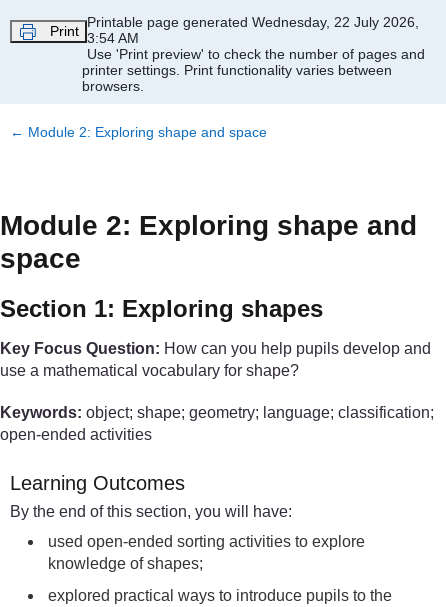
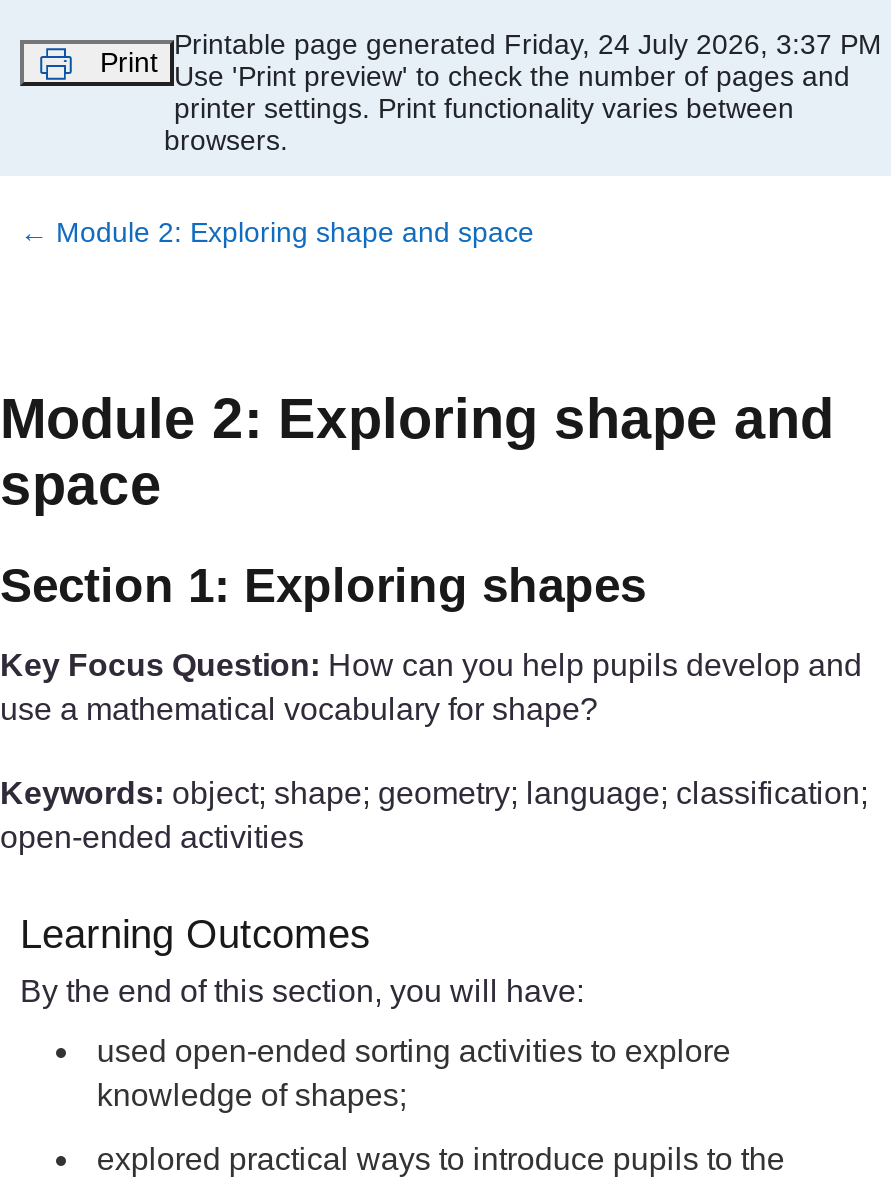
- Printable page generated Wednesday, 22 July 2026,
- 3:54 AM
+ Printable page generated Friday, 24 July 2026, 3:37 PM
